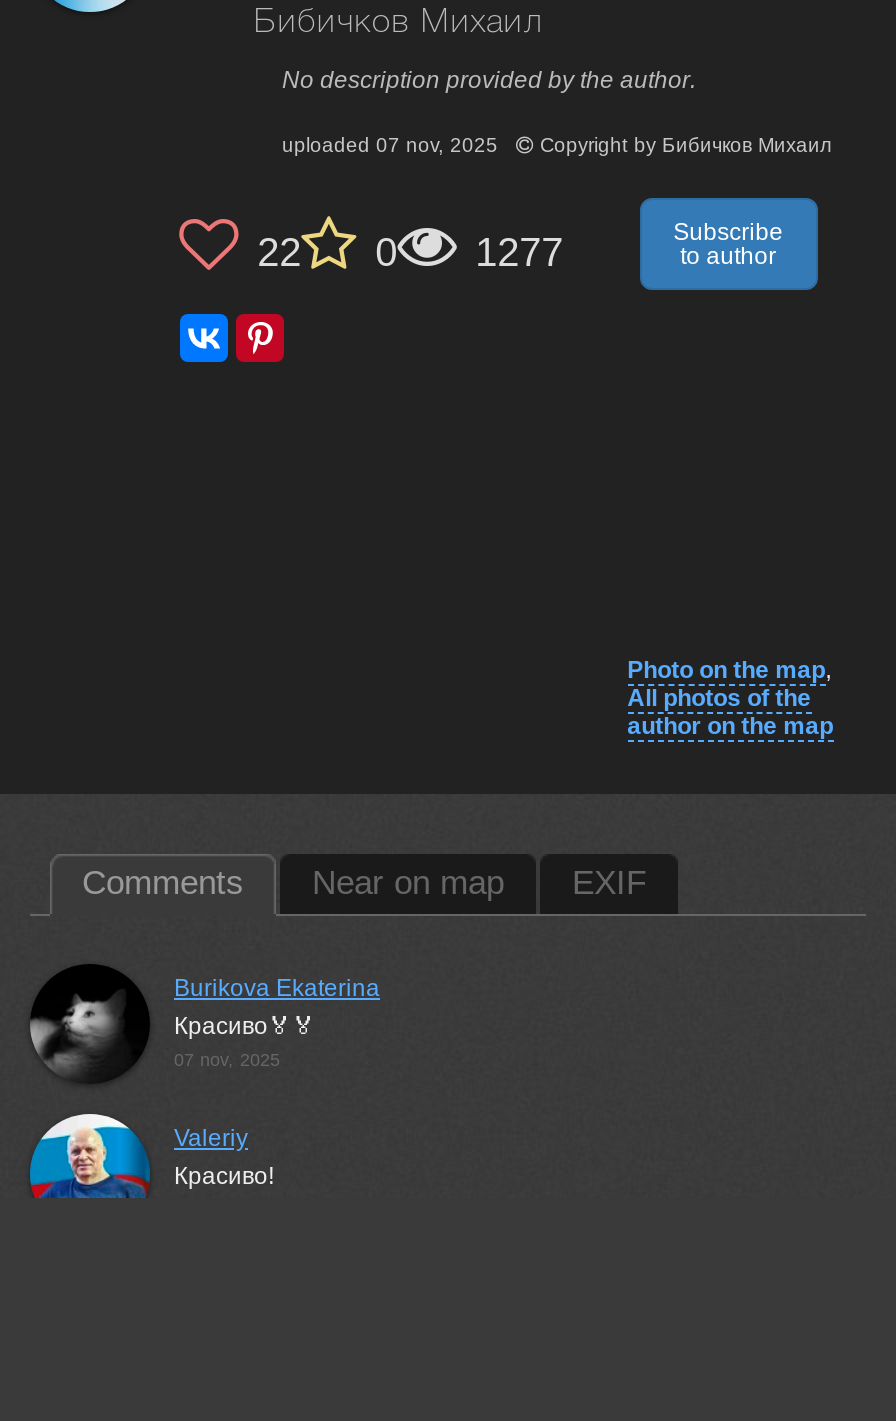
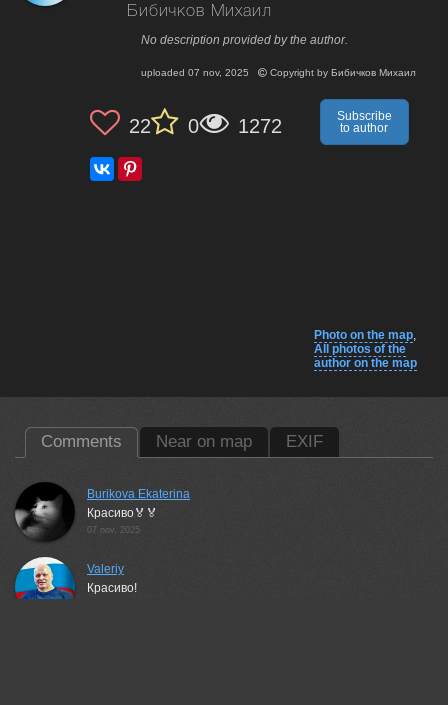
- 22 0 1277
+ 22 0 1272
